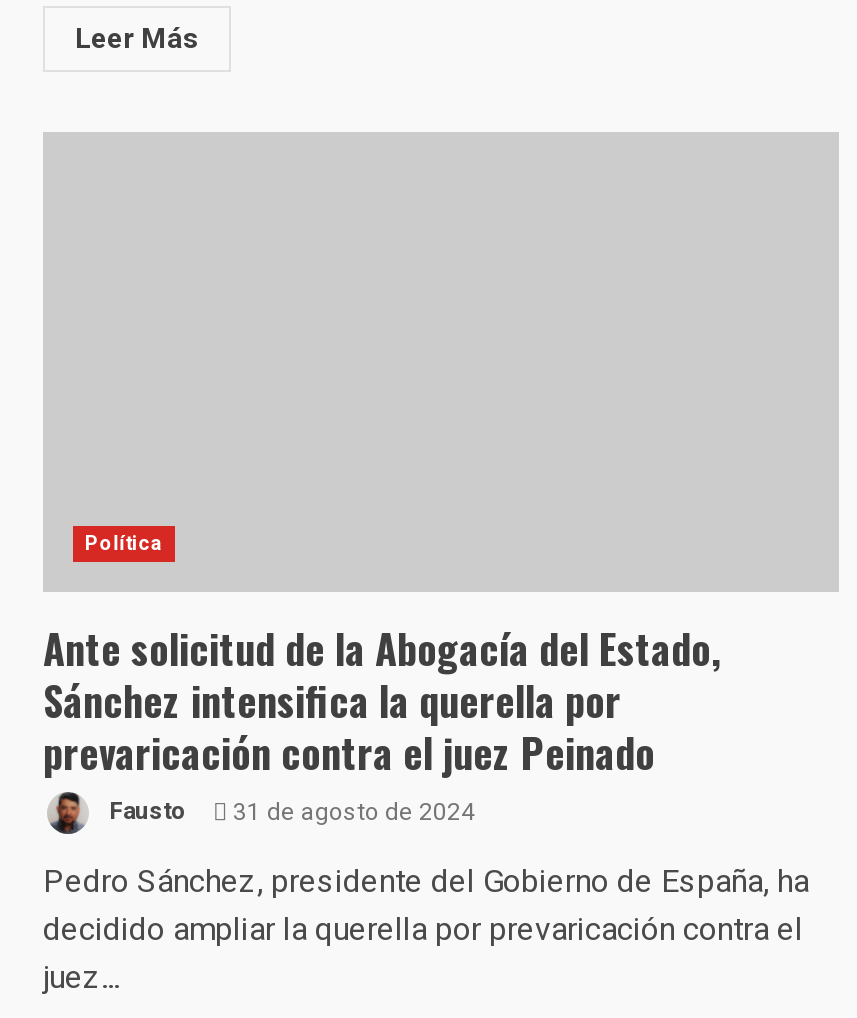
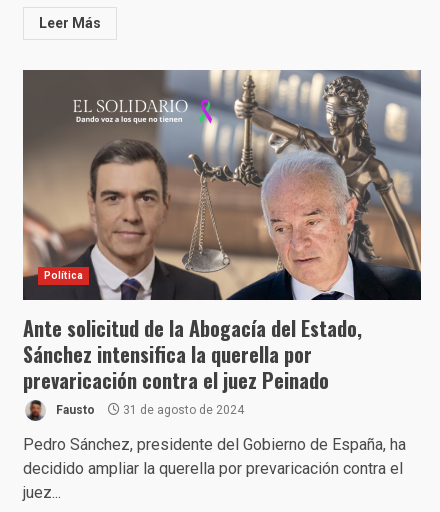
+ [image]
